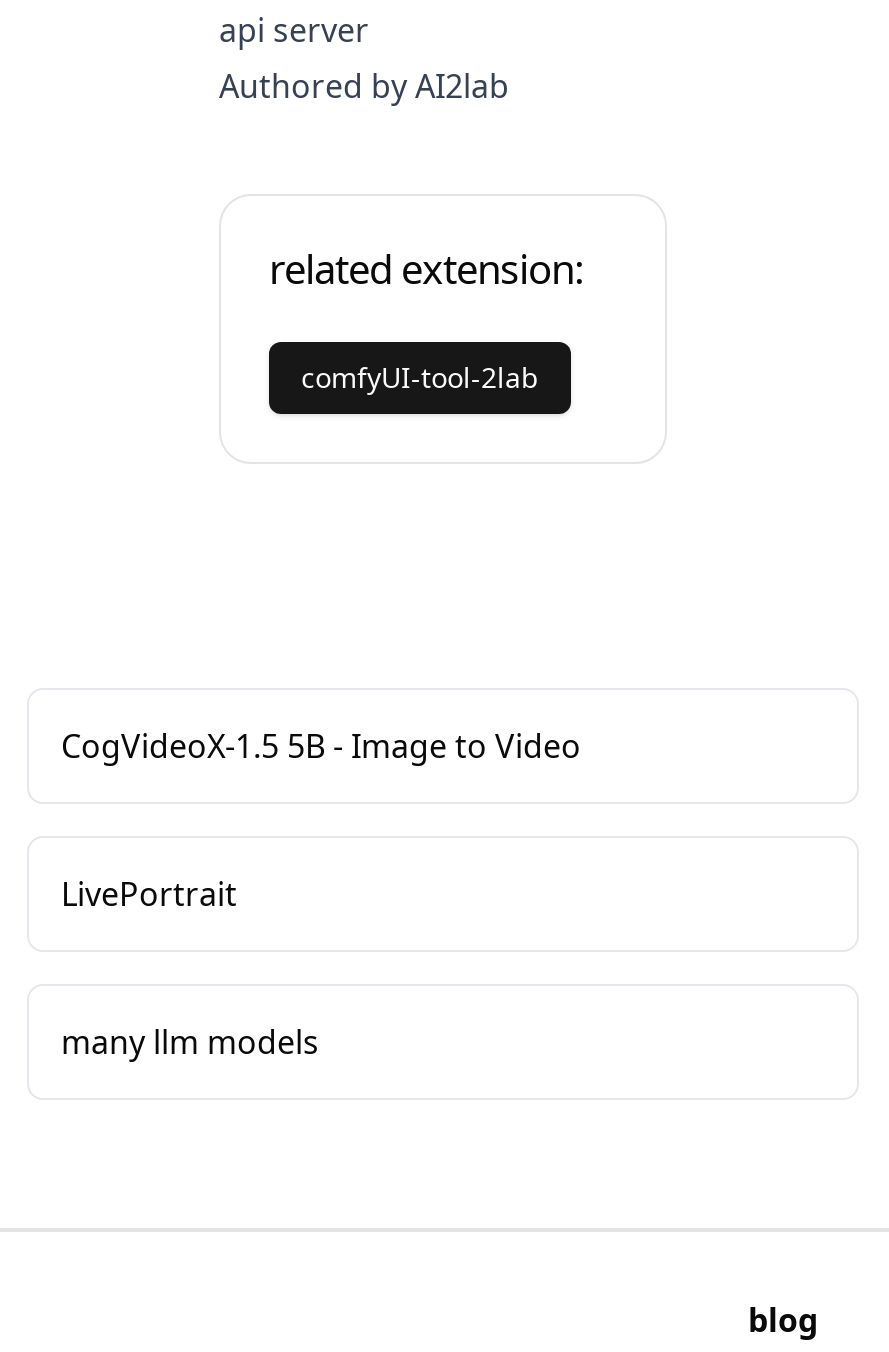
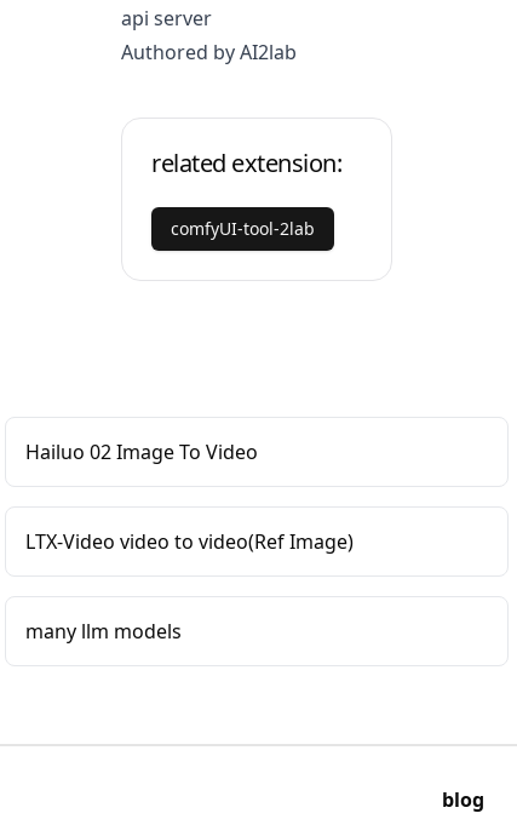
- CogVideoX-1.5 5B - Image to Video
+ Hailuo 02 Image To Video

- LivePortrait
+ LTX-Video video to video(Ref Image)
